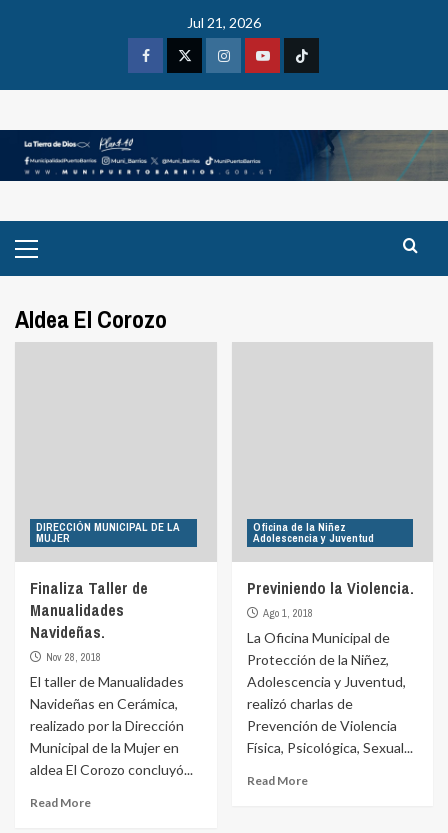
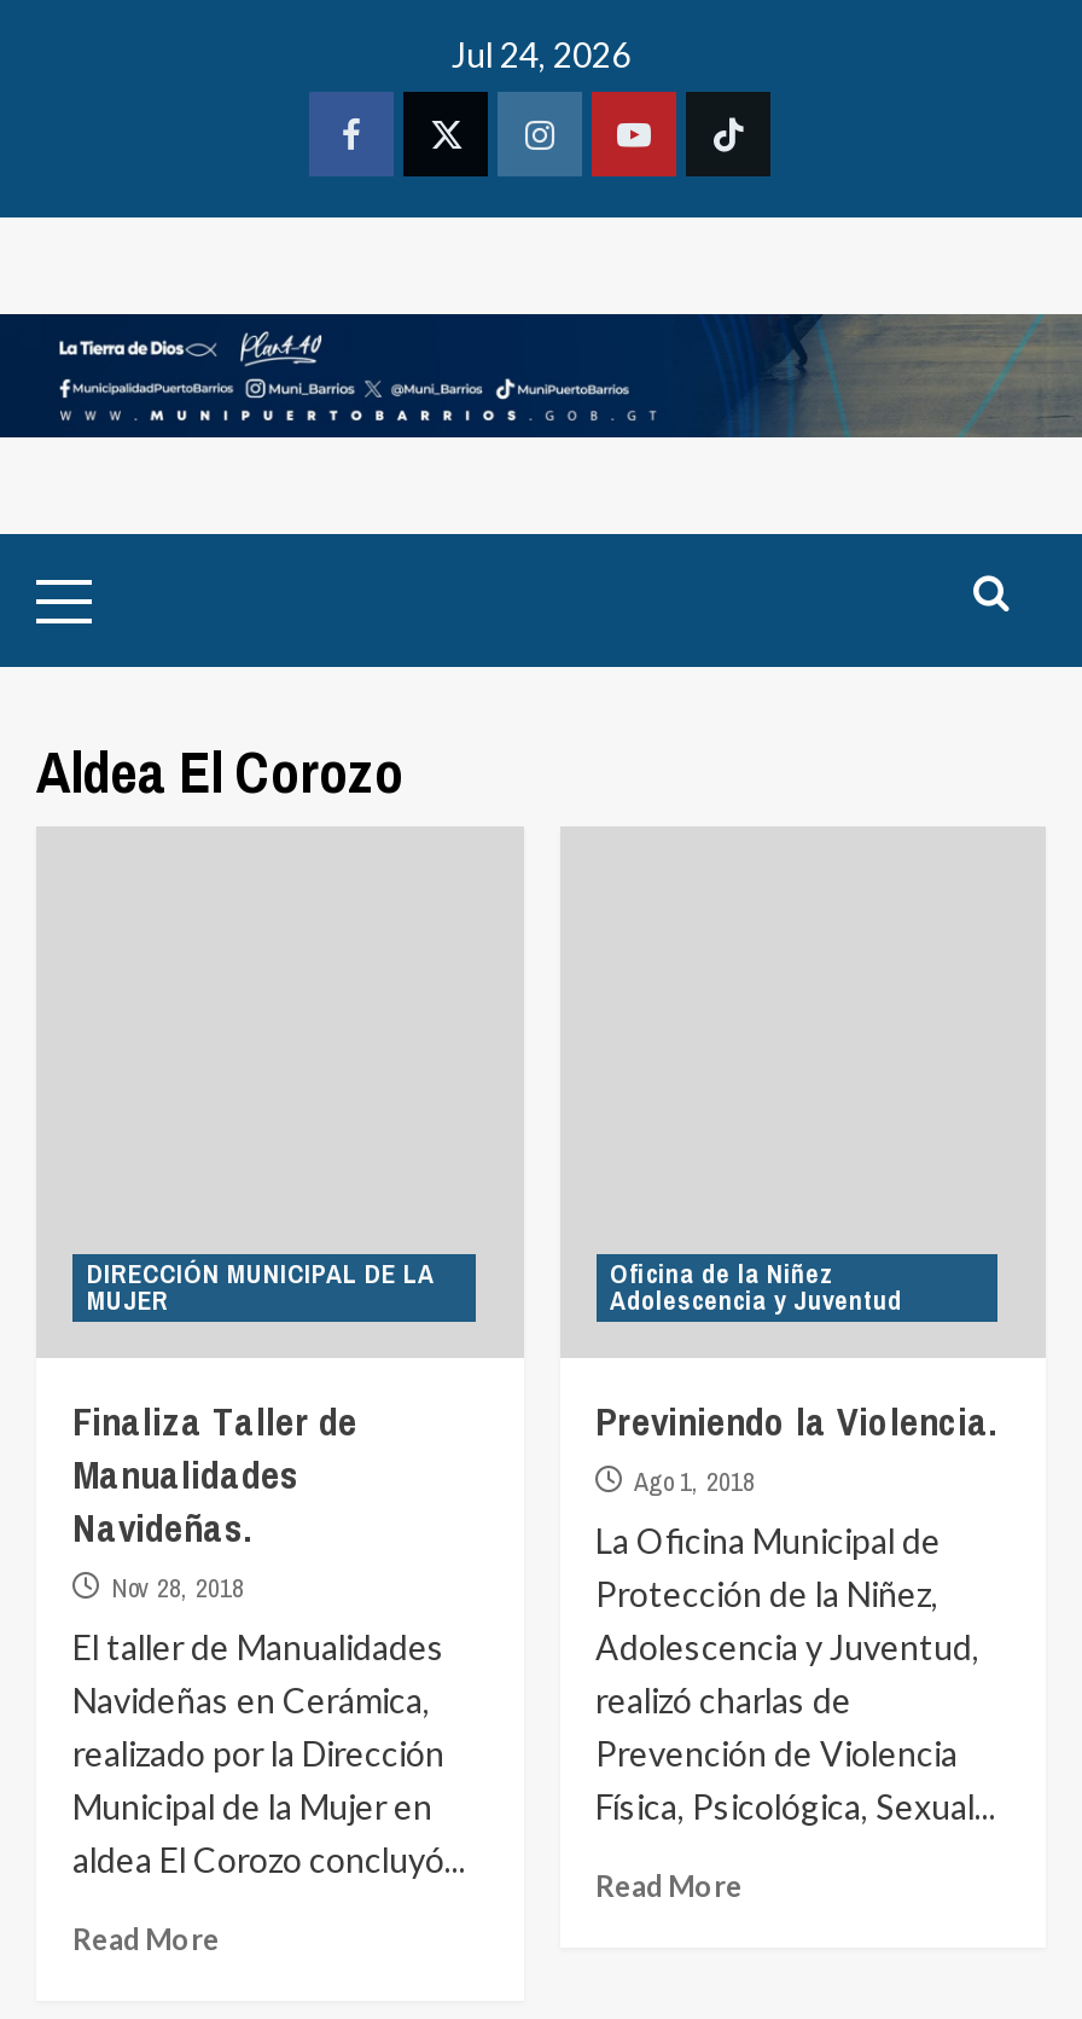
- Jul 21, 2026
+ Jul 24, 2026
